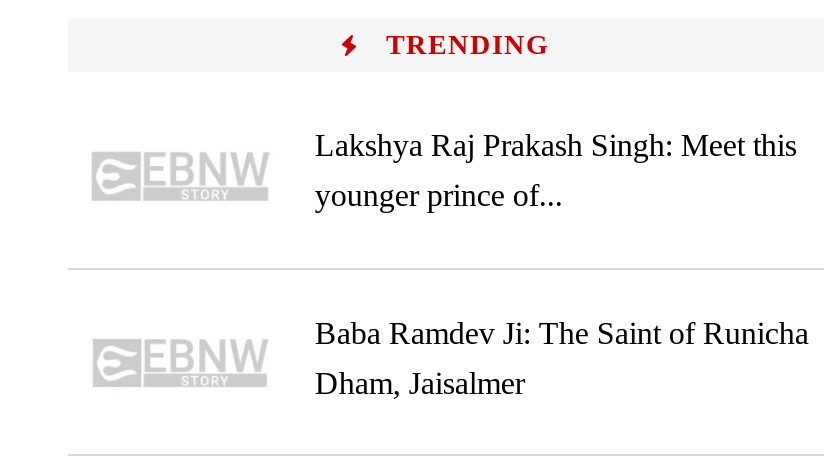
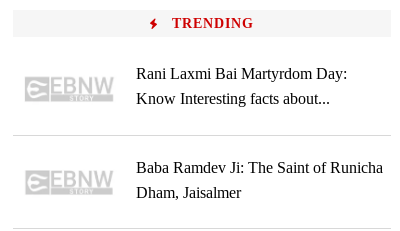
- Lakshya Raj Prakash Singh: Meet this
+ Rani Laxmi Bai Martyrdom Day:

- younger prince of...
+ Know Interesting facts about...
